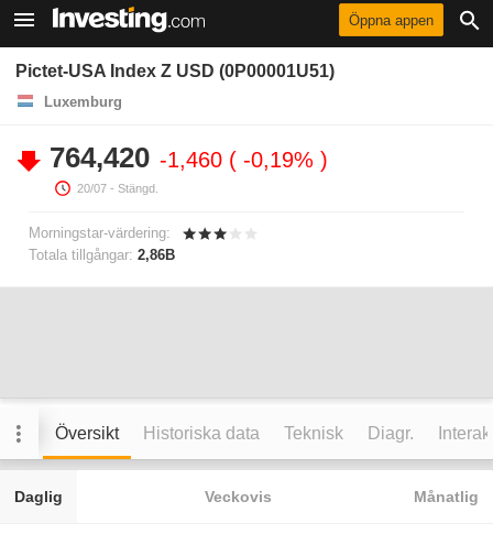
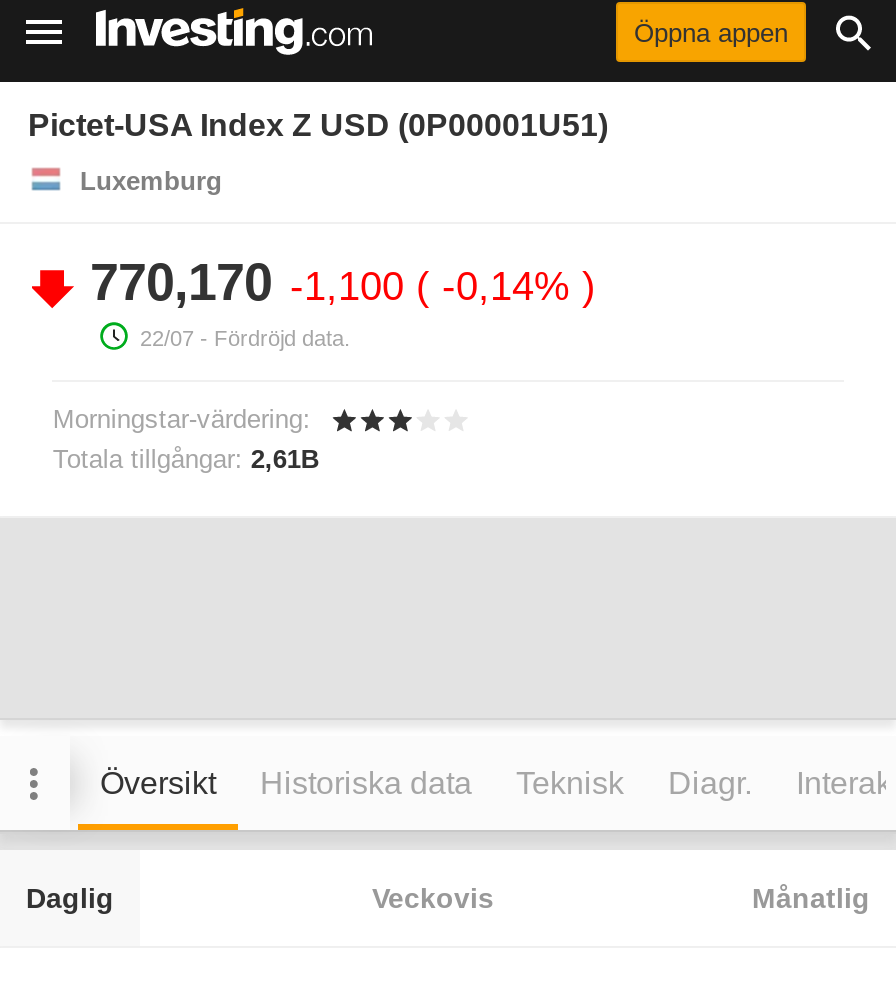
- 764,420 -1,460 -0,19%
- 20/07 - Stängd.
+ 770,170 -1,100 -0,14%
+ 22/07 - Fördröjd data.

- Totala tillgångar: 2,86B
+ Totala tillgångar: 2,61B
